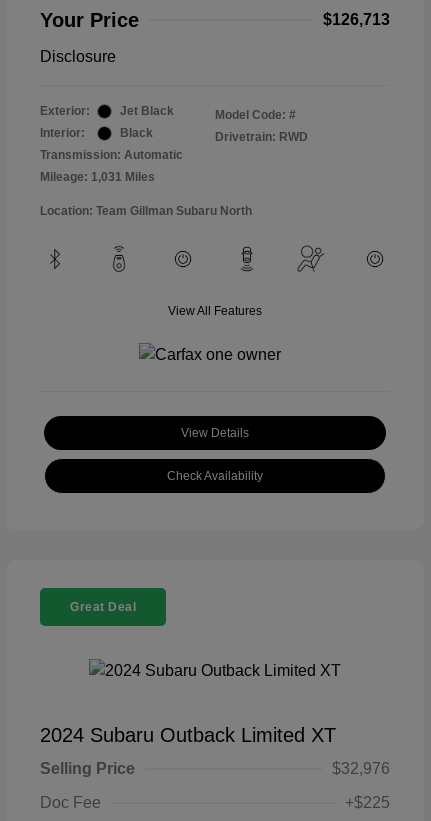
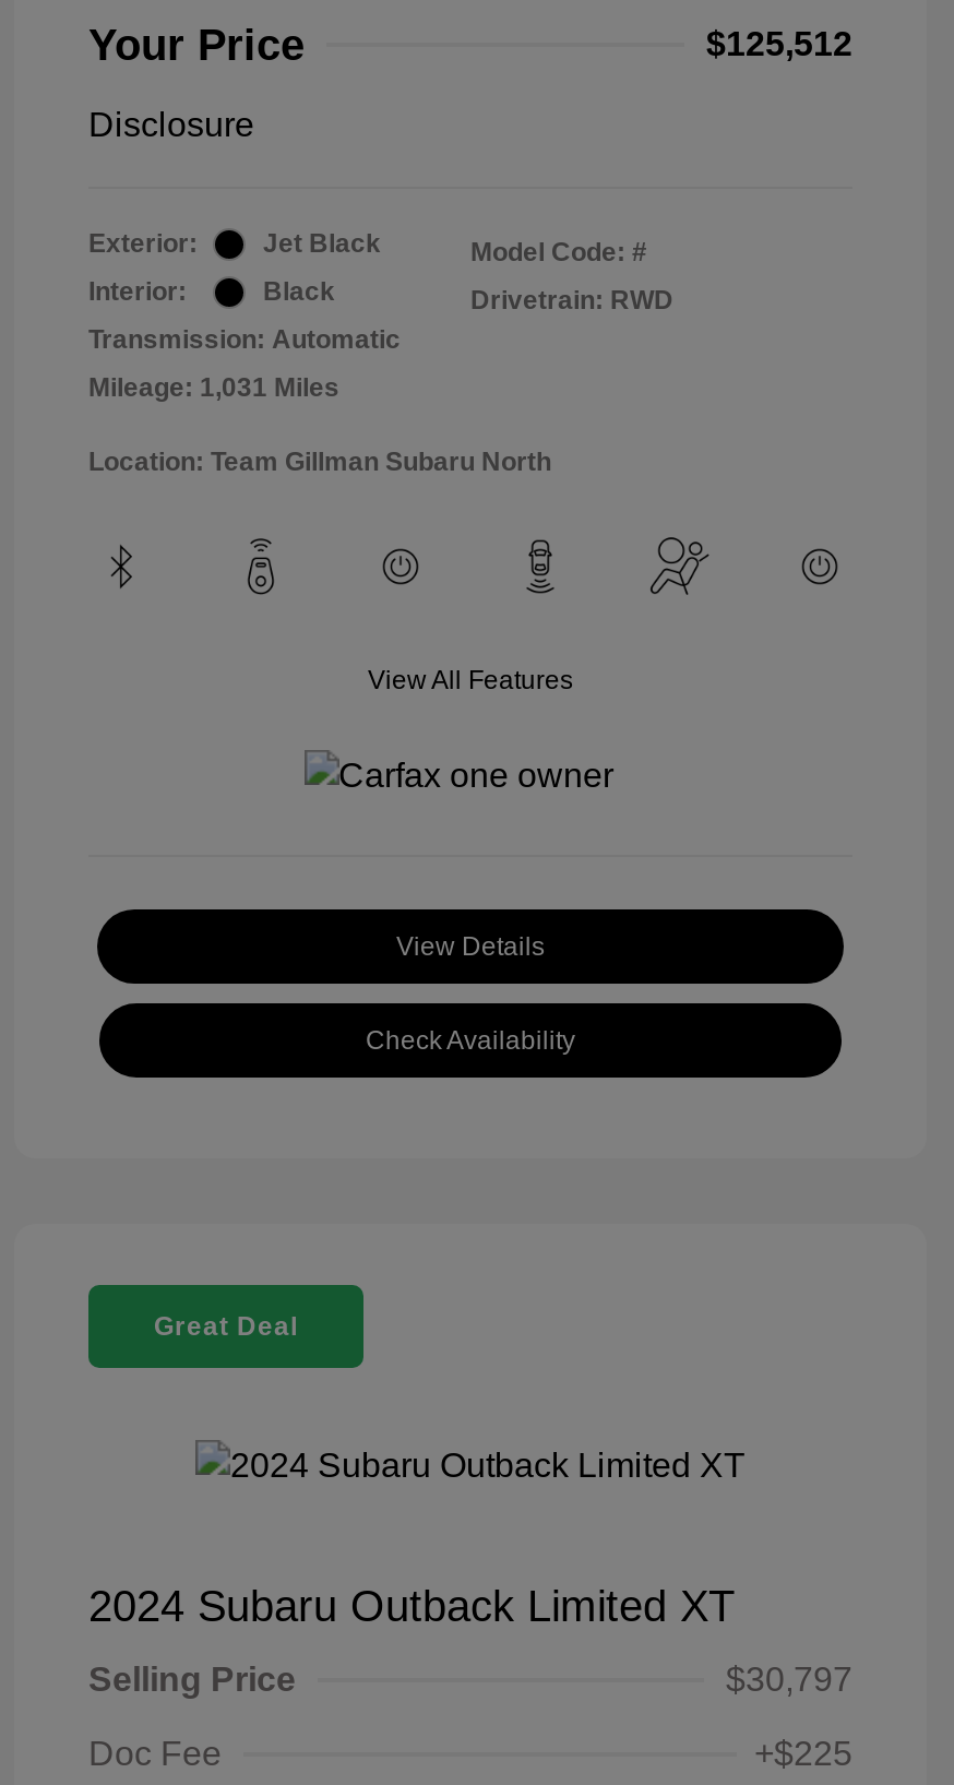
- $126,713
+ $125,512

- $32,976
+ $30,797
